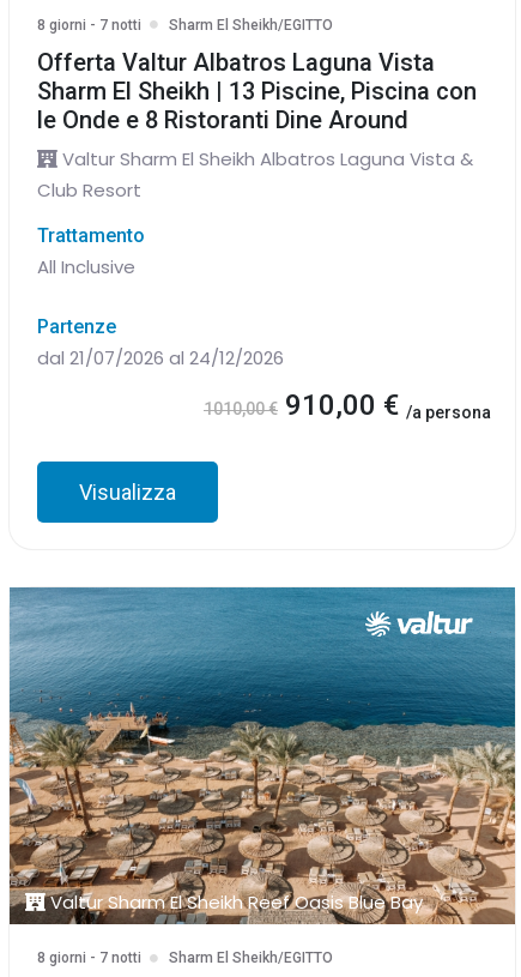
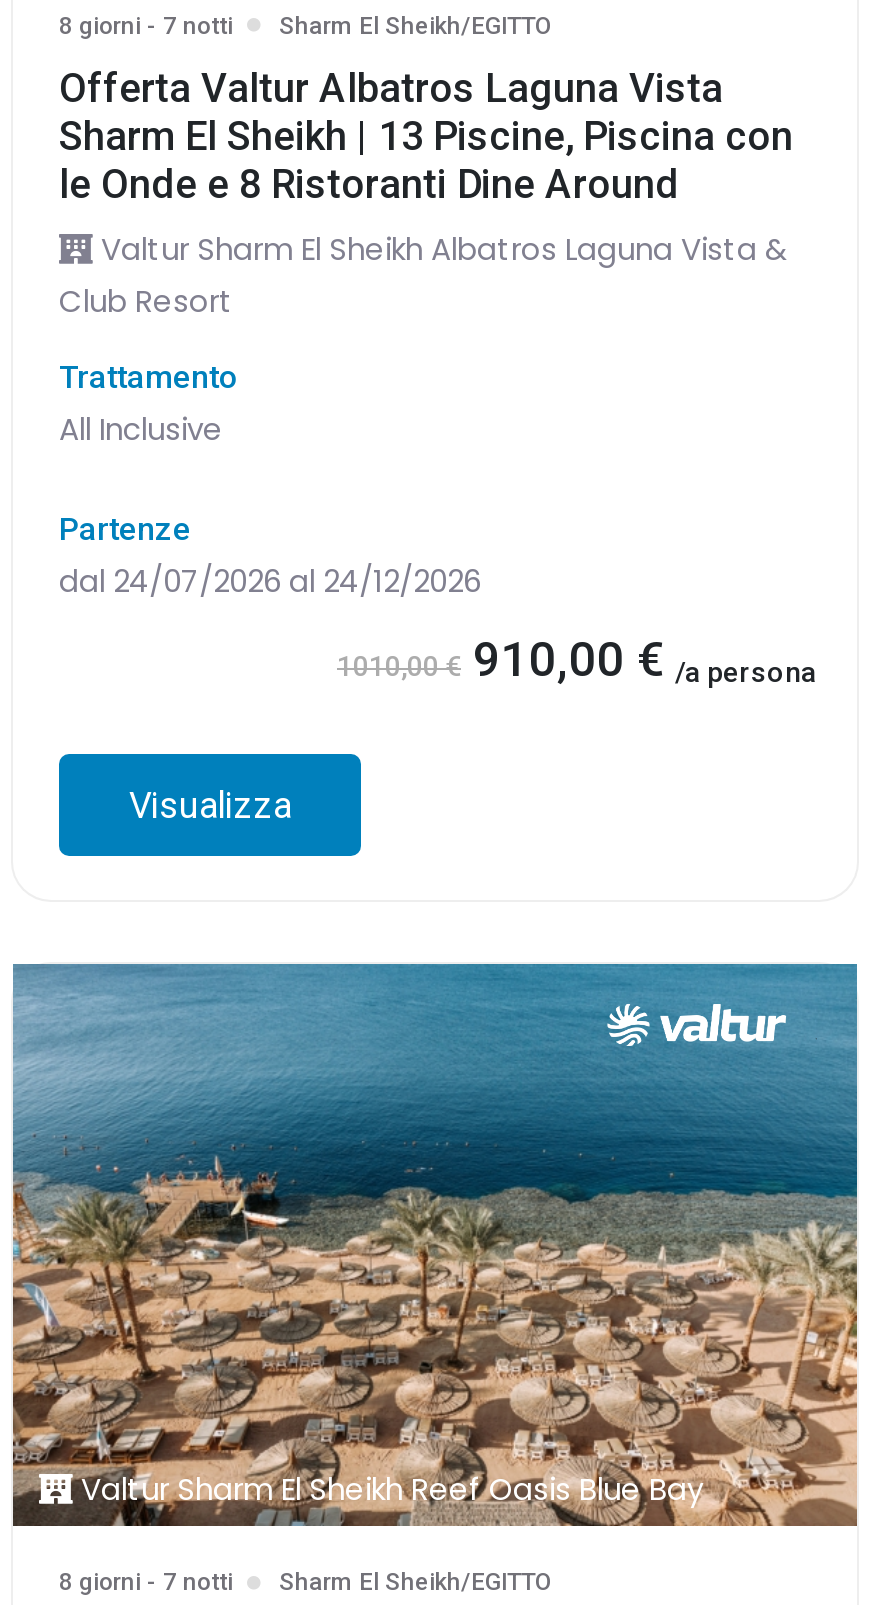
- dal 21/07/2026 al 24/12/2026
+ dal 24/07/2026 al 24/12/2026
